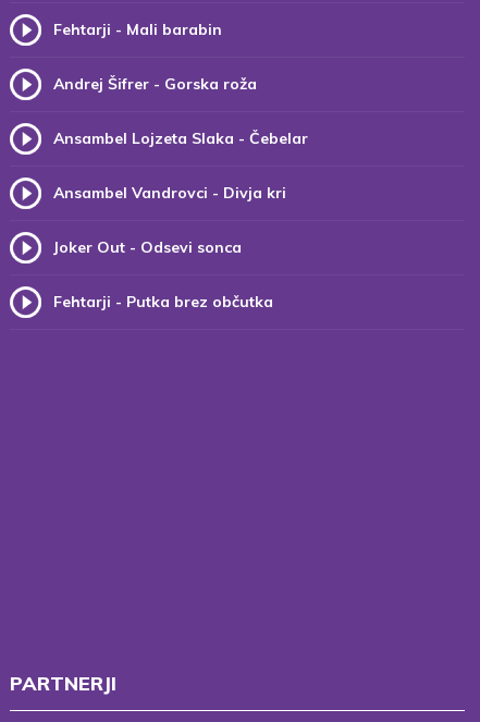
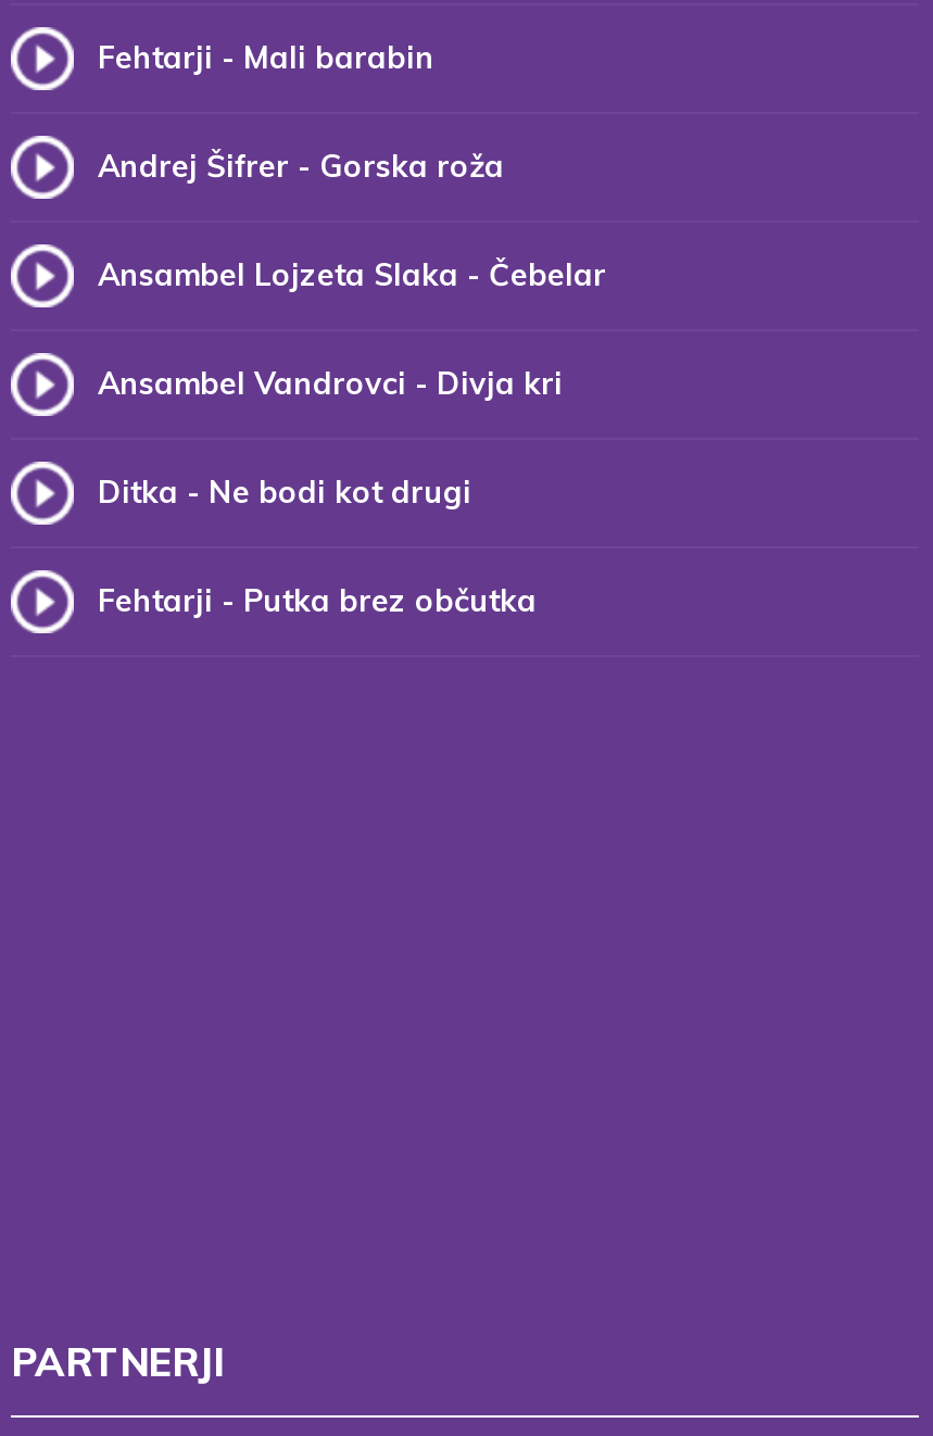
- Joker Out - Odsevi sonca
+ Ditka - Ne bodi kot drugi
